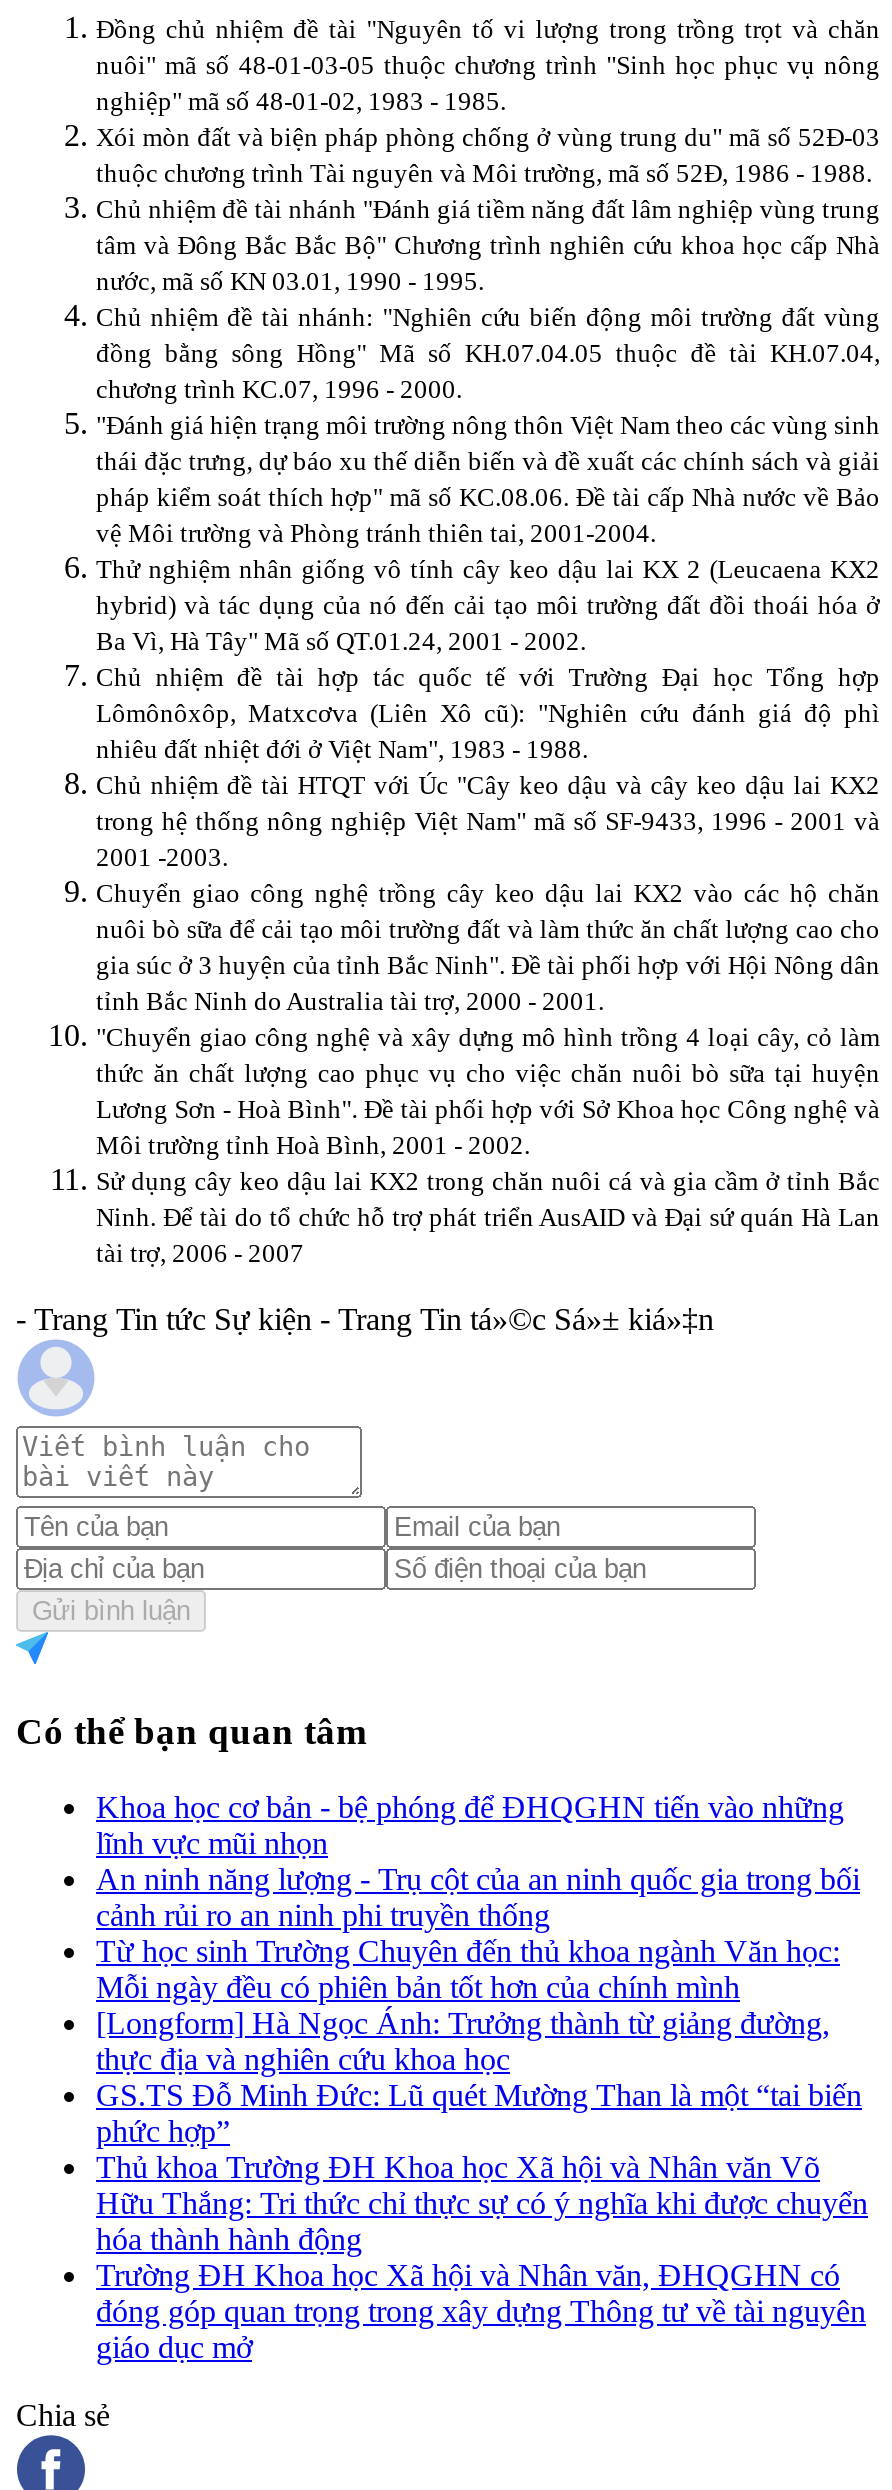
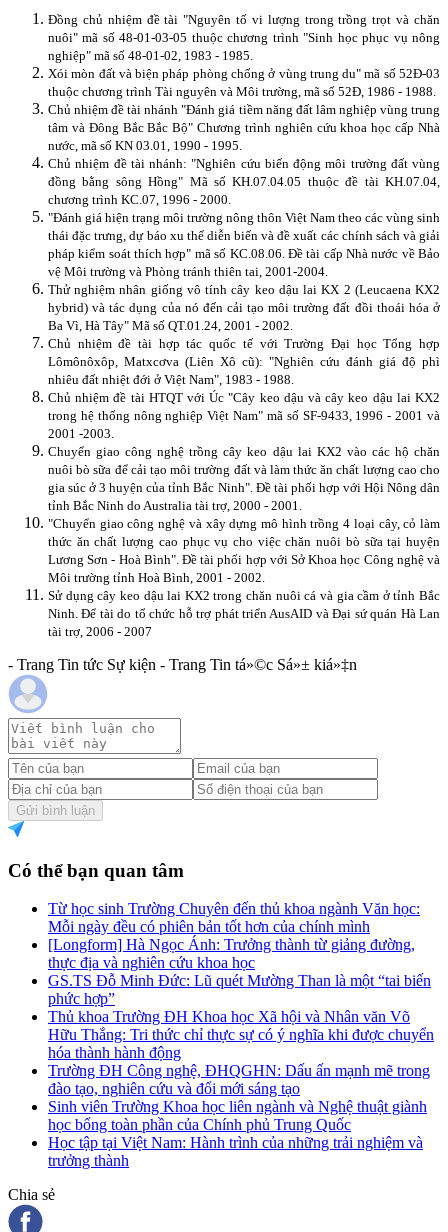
- Khoa học cơ bản - bệ phóng để ĐHQGHN tiến vào những
- lĩnh vực mũi nhọn
- An ninh năng lượng - Trụ cột của an ninh quốc gia trong bối
- cảnh rủi ro an ninh phi truyền thống

moved up: Từ học sinh Trường Chuyên đến thủ khoa ngành Văn học: | Mỗi ngày đều có phiên bản tốt hơn của chính mình | [Longform] Hà Ngọc Ánh: Trưởng thành từ giảng đường, | ... | Hữu Thắng: Tri thức chỉ thực sự có ý nghĩa khi được chuyển | hóa thành hành động

- Trường ĐH Khoa học Xã hội và Nhân văn, ĐHQGHN có
- đóng góp quan trọng trong xây dựng Thông tư về tài nguyên
- giáo dục mở
+ Trường ĐH Công nghệ, ĐHQGHN: Dấu ấn mạnh mẽ trong
+ đào tạo, nghiên cứu và đổi mới sáng tạo
+ Sinh viên Trường Khoa học liên ngành và Nghệ thuật giành
+ học bổng toàn phần của Chính phủ Trung Quốc
+ Học tập tại Việt Nam: Hành trình của những trải nghiệm và
+ trưởng thành
